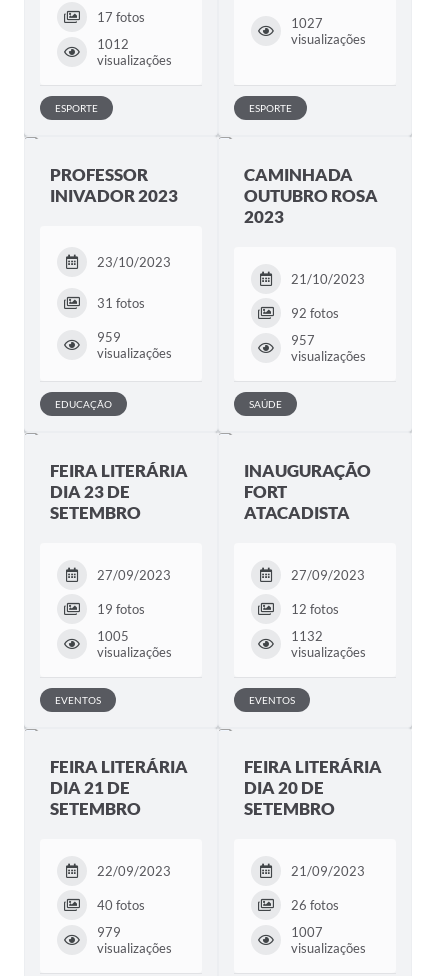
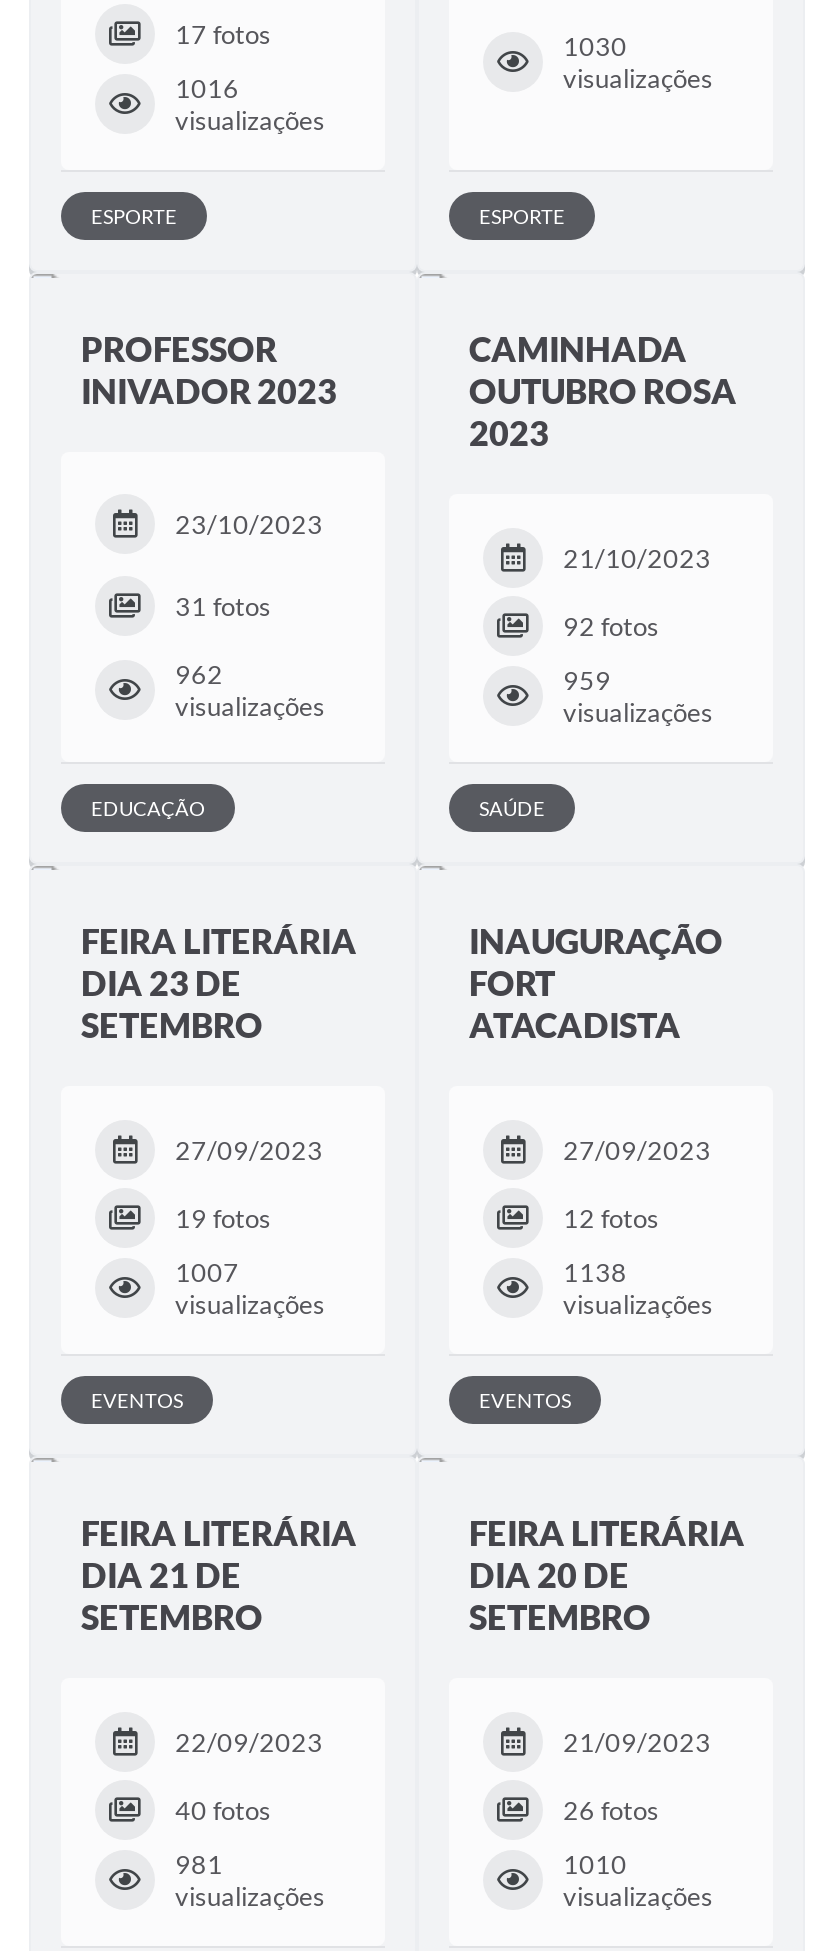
- 1027
+ 1030

- 1012
+ 1016

- 959
+ 962

- 957
+ 959

- 1005
+ 1007

- 1132
+ 1138

- 979
+ 981

- 1007
+ 1010
